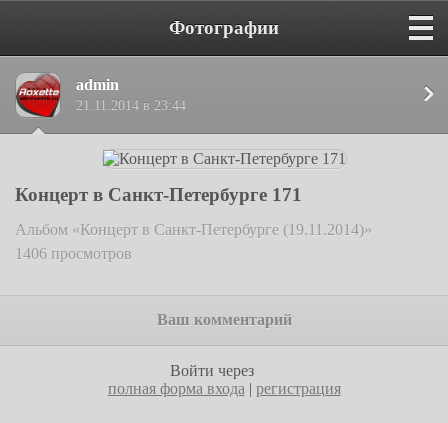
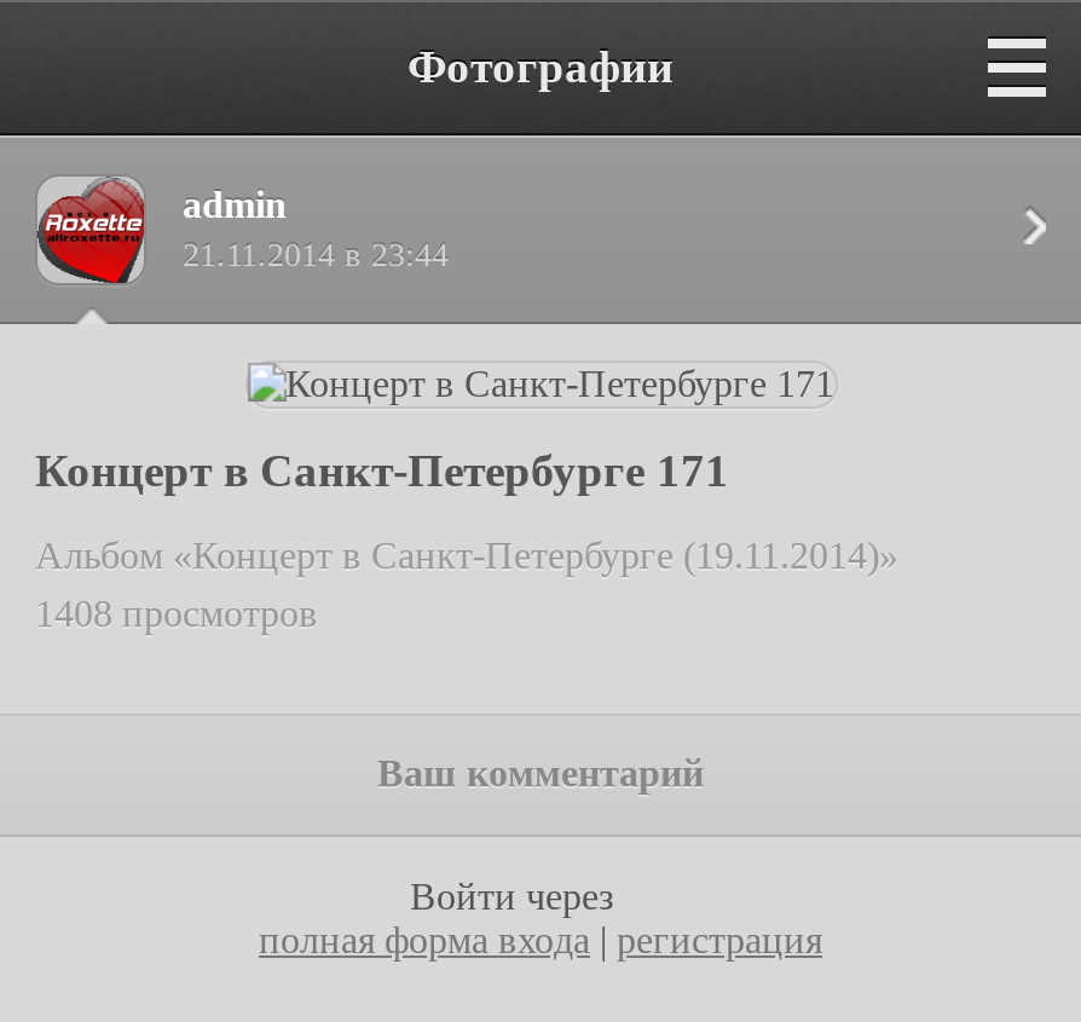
- 1406 просмотров
+ 1408 просмотров
